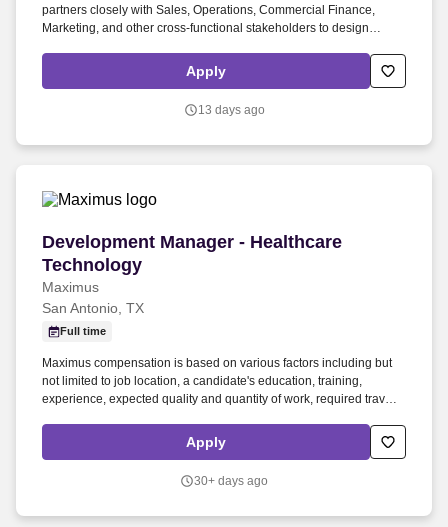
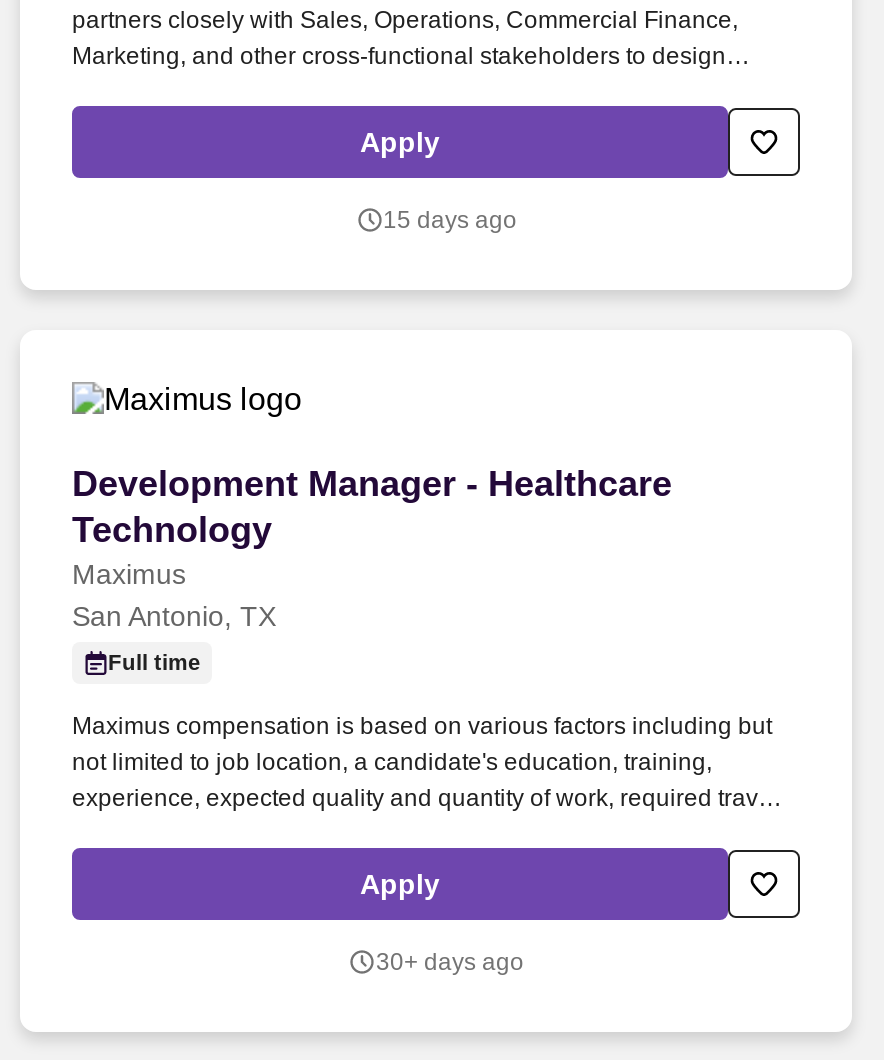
- 13 days ago
+ 15 days ago
